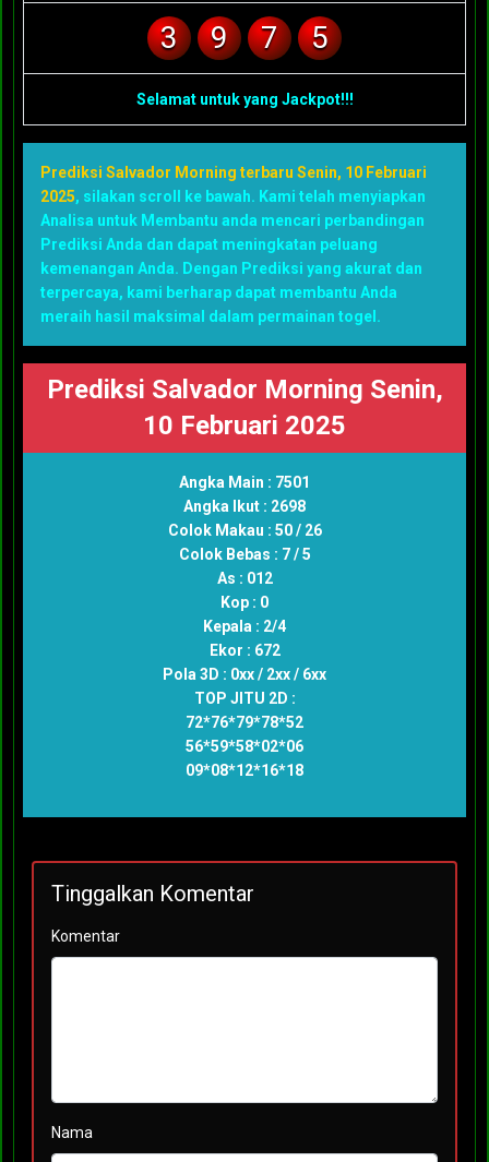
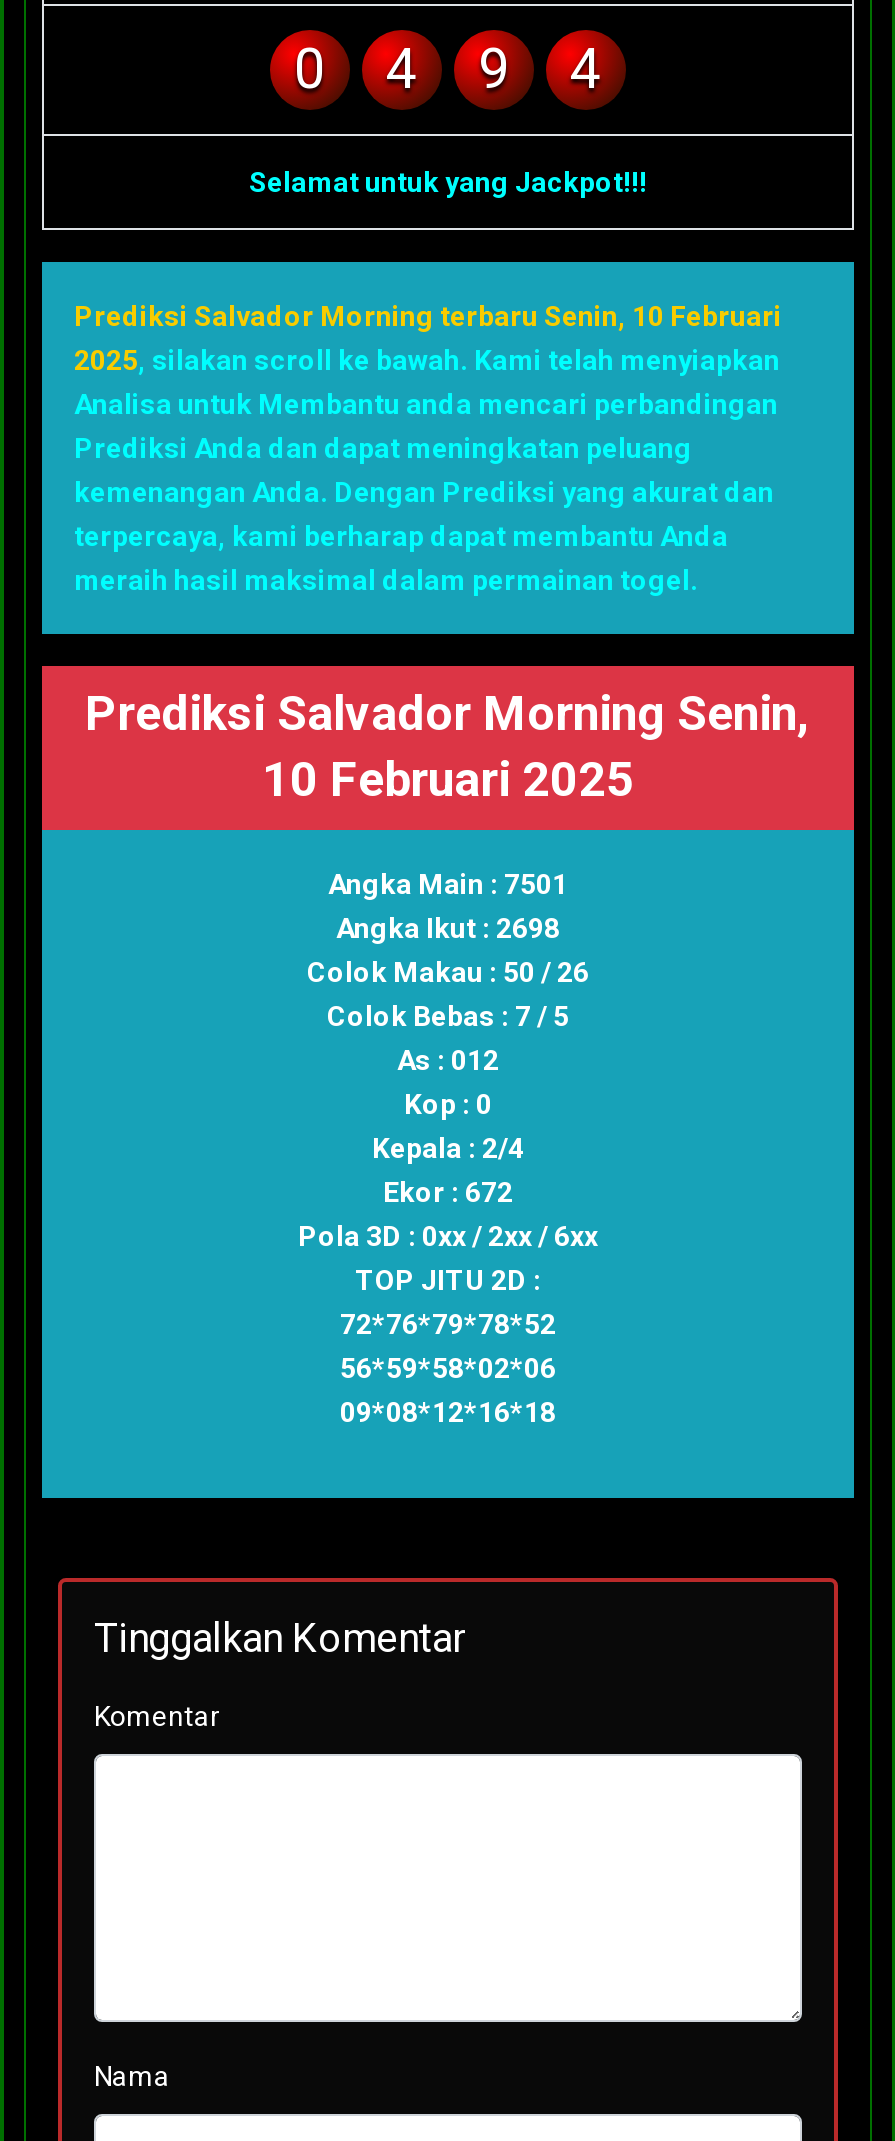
- 3
+ 0
+ 4

- 7
- 5
+ 4
